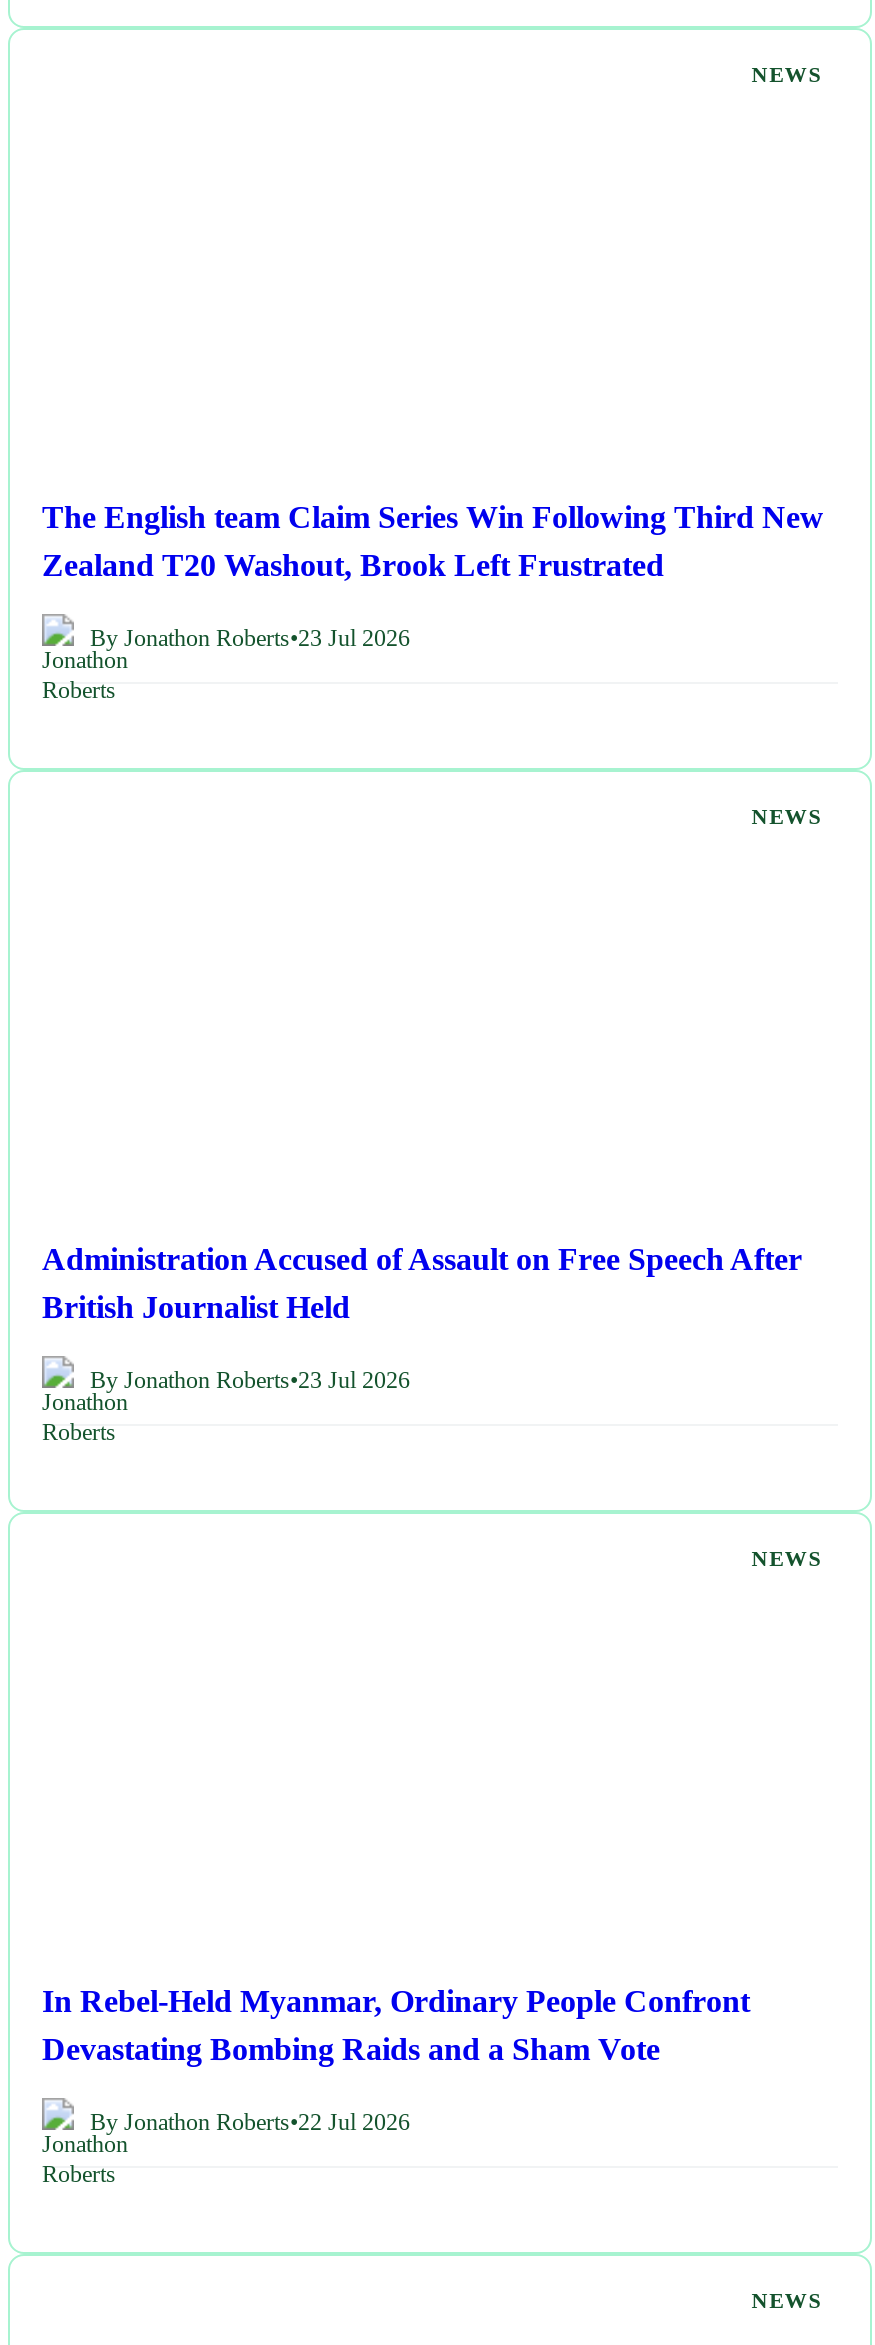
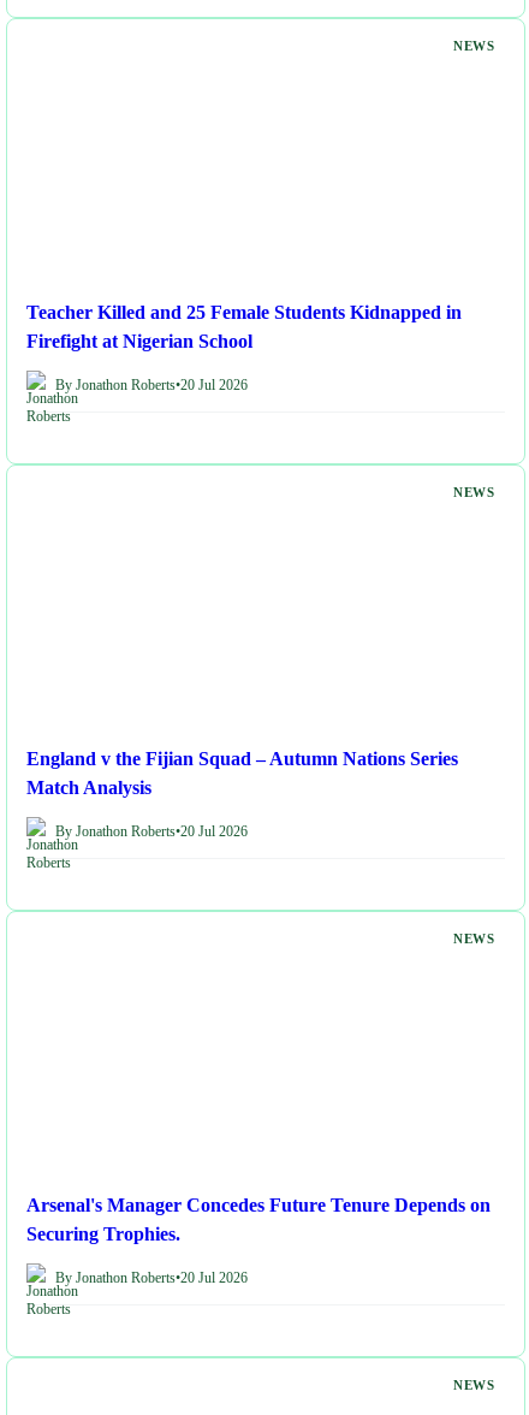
- The English team Claim Series Win Following Third New
- Zealand T20 Washout, Brook Left Frustrated
+ Teacher Killed and 25 Female Students Kidnapped in
+ Firefight at Nigerian School

- By Jonathon Roberts•23 Jul 2026
+ By Jonathon Roberts•20 Jul 2026

- Administration Accused of Assault on Free Speech After
- British Journalist Held
+ England v the Fijian Squad – Autumn Nations Series
+ Match Analysis

- By Jonathon Roberts•23 Jul 2026
+ By Jonathon Roberts•20 Jul 2026

- In Rebel-Held Myanmar, Ordinary People Confront
- Devastating Bombing Raids and a Sham Vote
+ Arsenal's Manager Concedes Future Tenure Depends on
+ Securing Trophies.

- By Jonathon Roberts•22 Jul 2026
+ By Jonathon Roberts•20 Jul 2026
